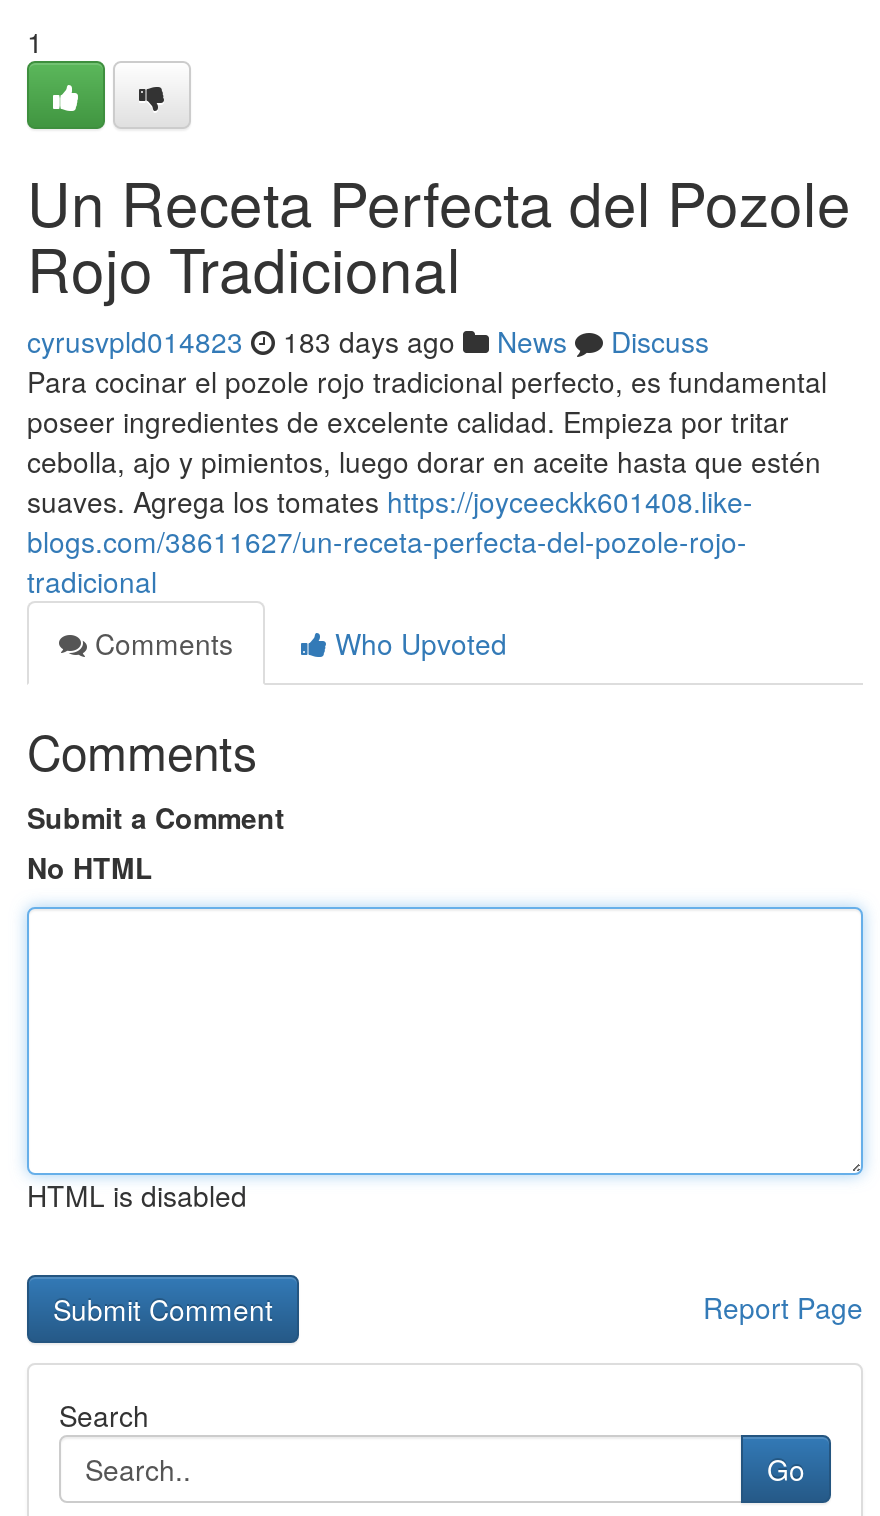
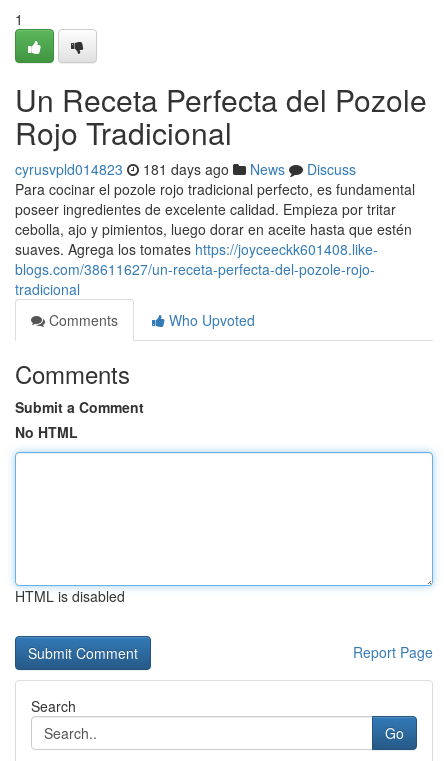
- cyrusvpld014823 183 days ago News Discuss
+ cyrusvpld014823 181 days ago News Discuss
